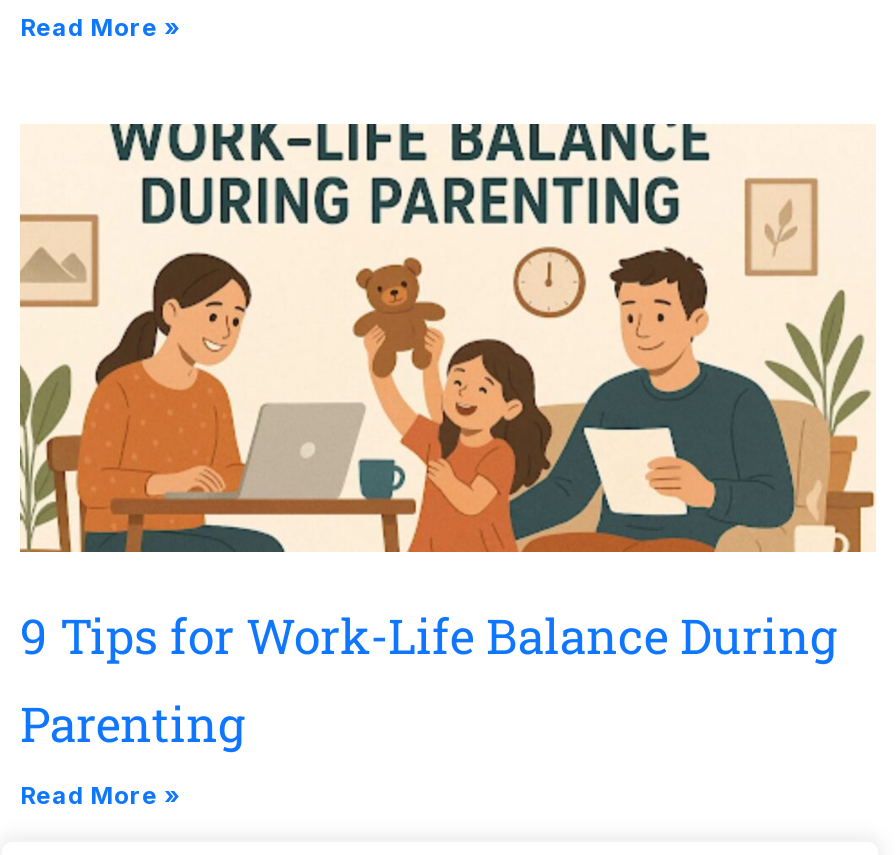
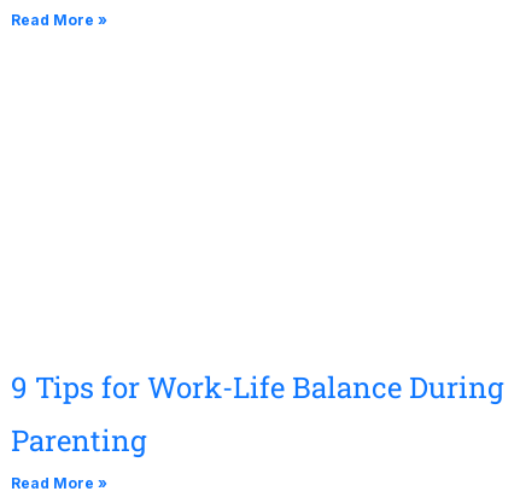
- [image]
